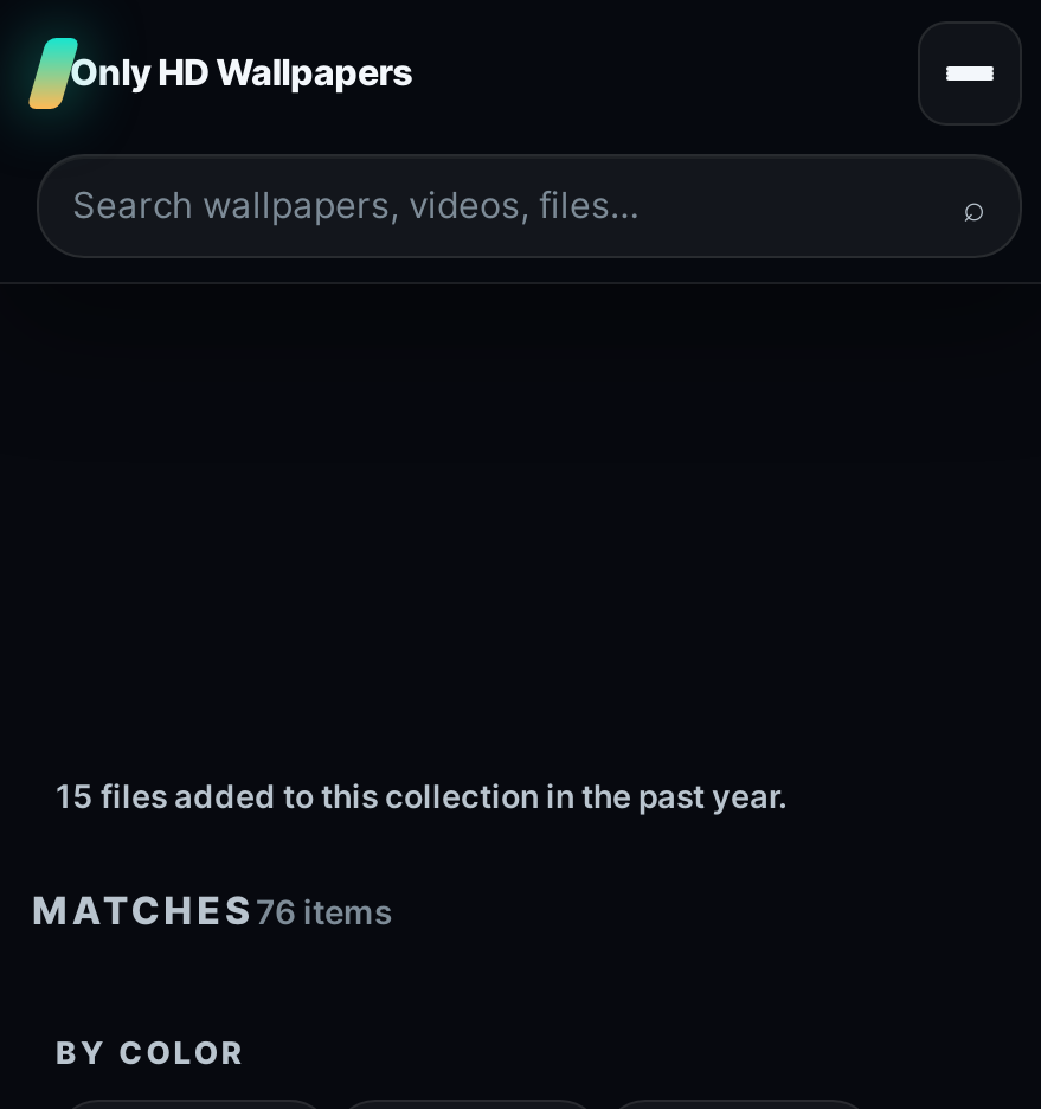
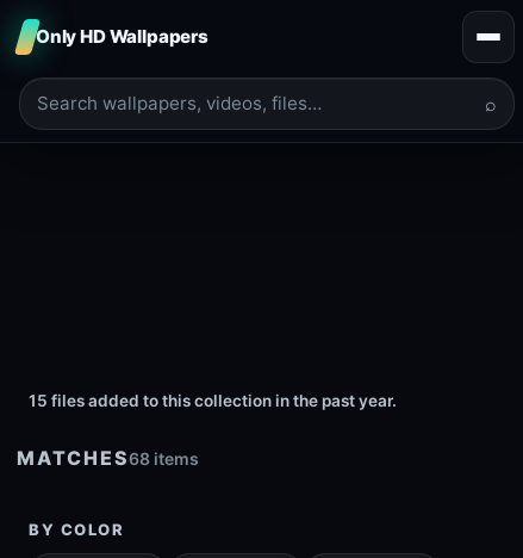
- MATCHES 76 items
+ MATCHES 68 items
